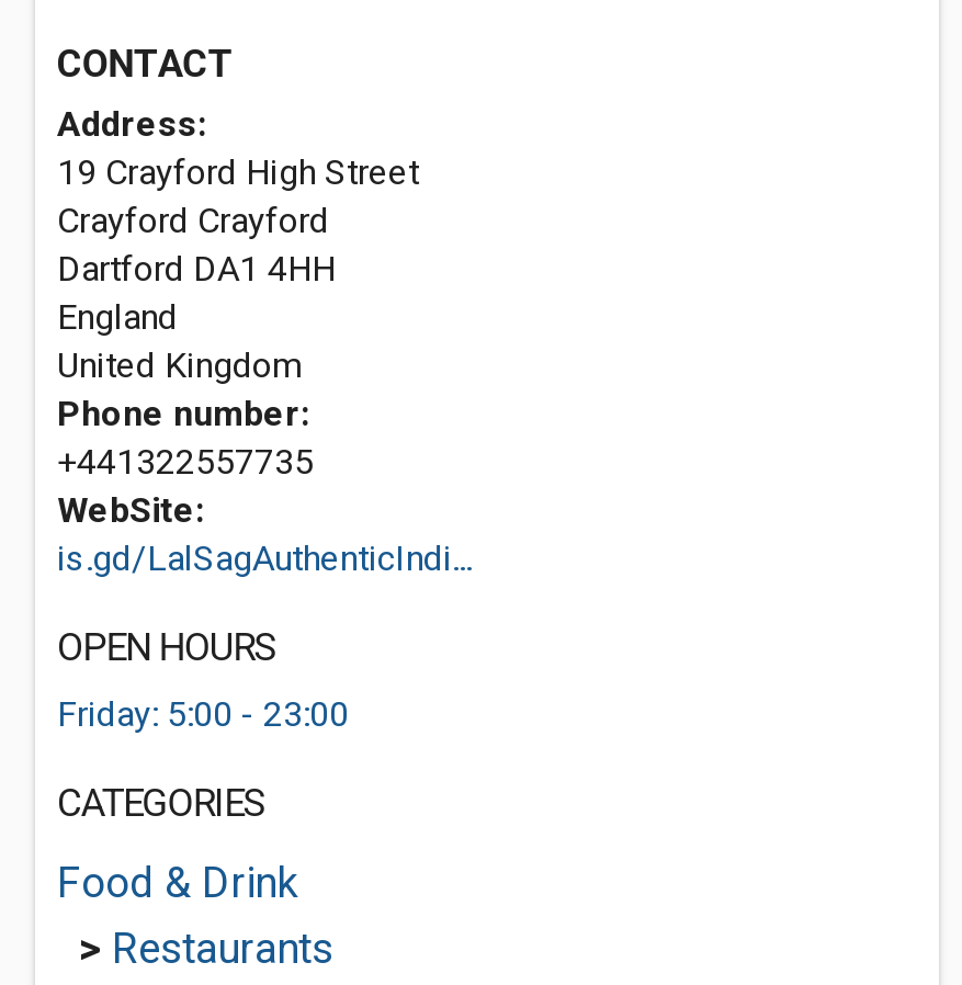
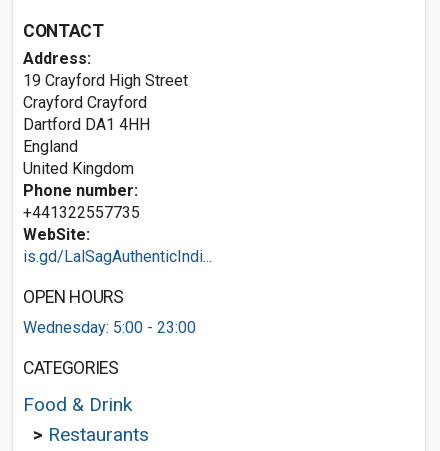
- Friday: 5:00 - 23:00
+ Wednesday: 5:00 - 23:00
